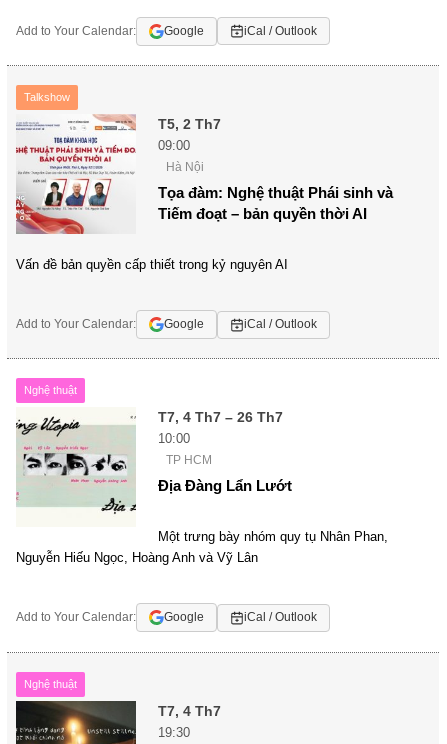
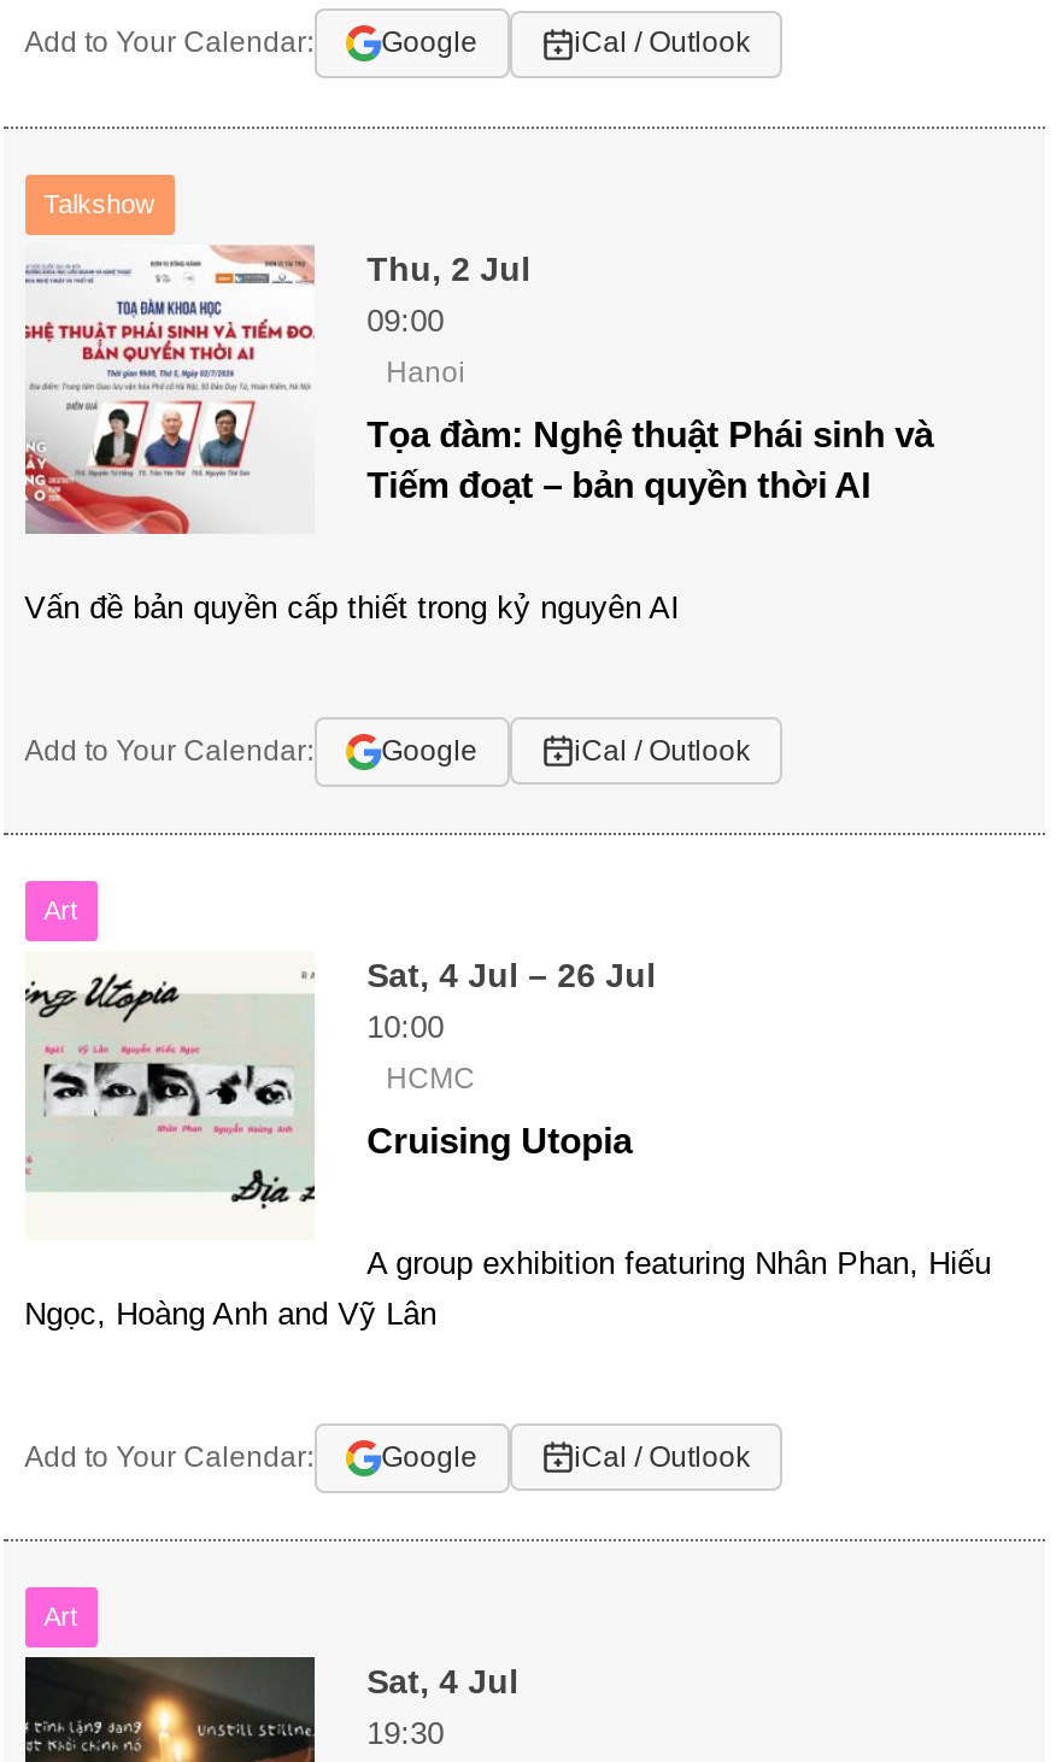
- T5, 2 Th7
+ Thu, 2 Jul

- Hà Nội
+ Hanoi

- Nghệ thuật
+ Art

- T7, 4 Th7 – 26 Th7
+ Sat, 4 Jul – 26 Jul

- TP HCM
+ HCMC

- Địa Đàng Lẩn Lướt
+ Cruising Utopia

- Một trưng bày nhóm quy tụ Nhân Phan,
- Nguyễn Hiếu Ngọc, Hoàng Anh và Vỹ Lân
+ A group exhibition featuring Nhân Phan, Hiếu
+ Ngọc, Hoàng Anh and Vỹ Lân

- Nghệ thuật
+ Art

- T7, 4 Th7
+ Sat, 4 Jul
